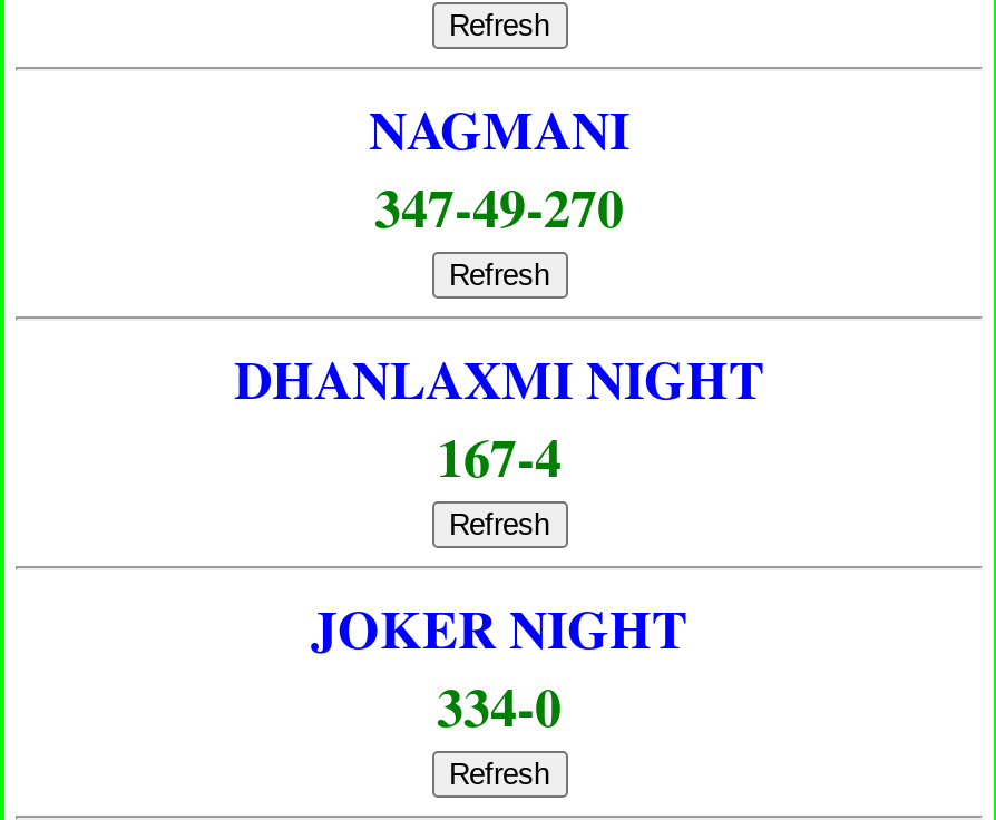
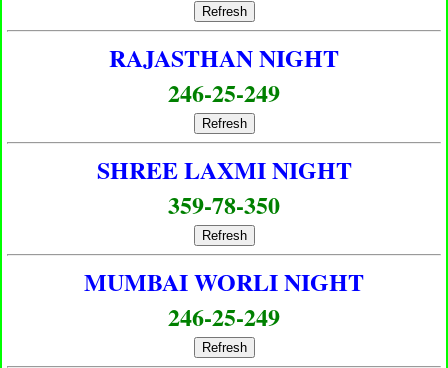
- NAGMANI
- 347-49-270
+ RAJASTHAN NIGHT
+ 246-25-249

- DHANLAXMI NIGHT
- 167-4
+ SHREE LAXMI NIGHT
+ 359-78-350

- JOKER NIGHT
- 334-0
+ MUMBAI WORLI NIGHT
+ 246-25-249
